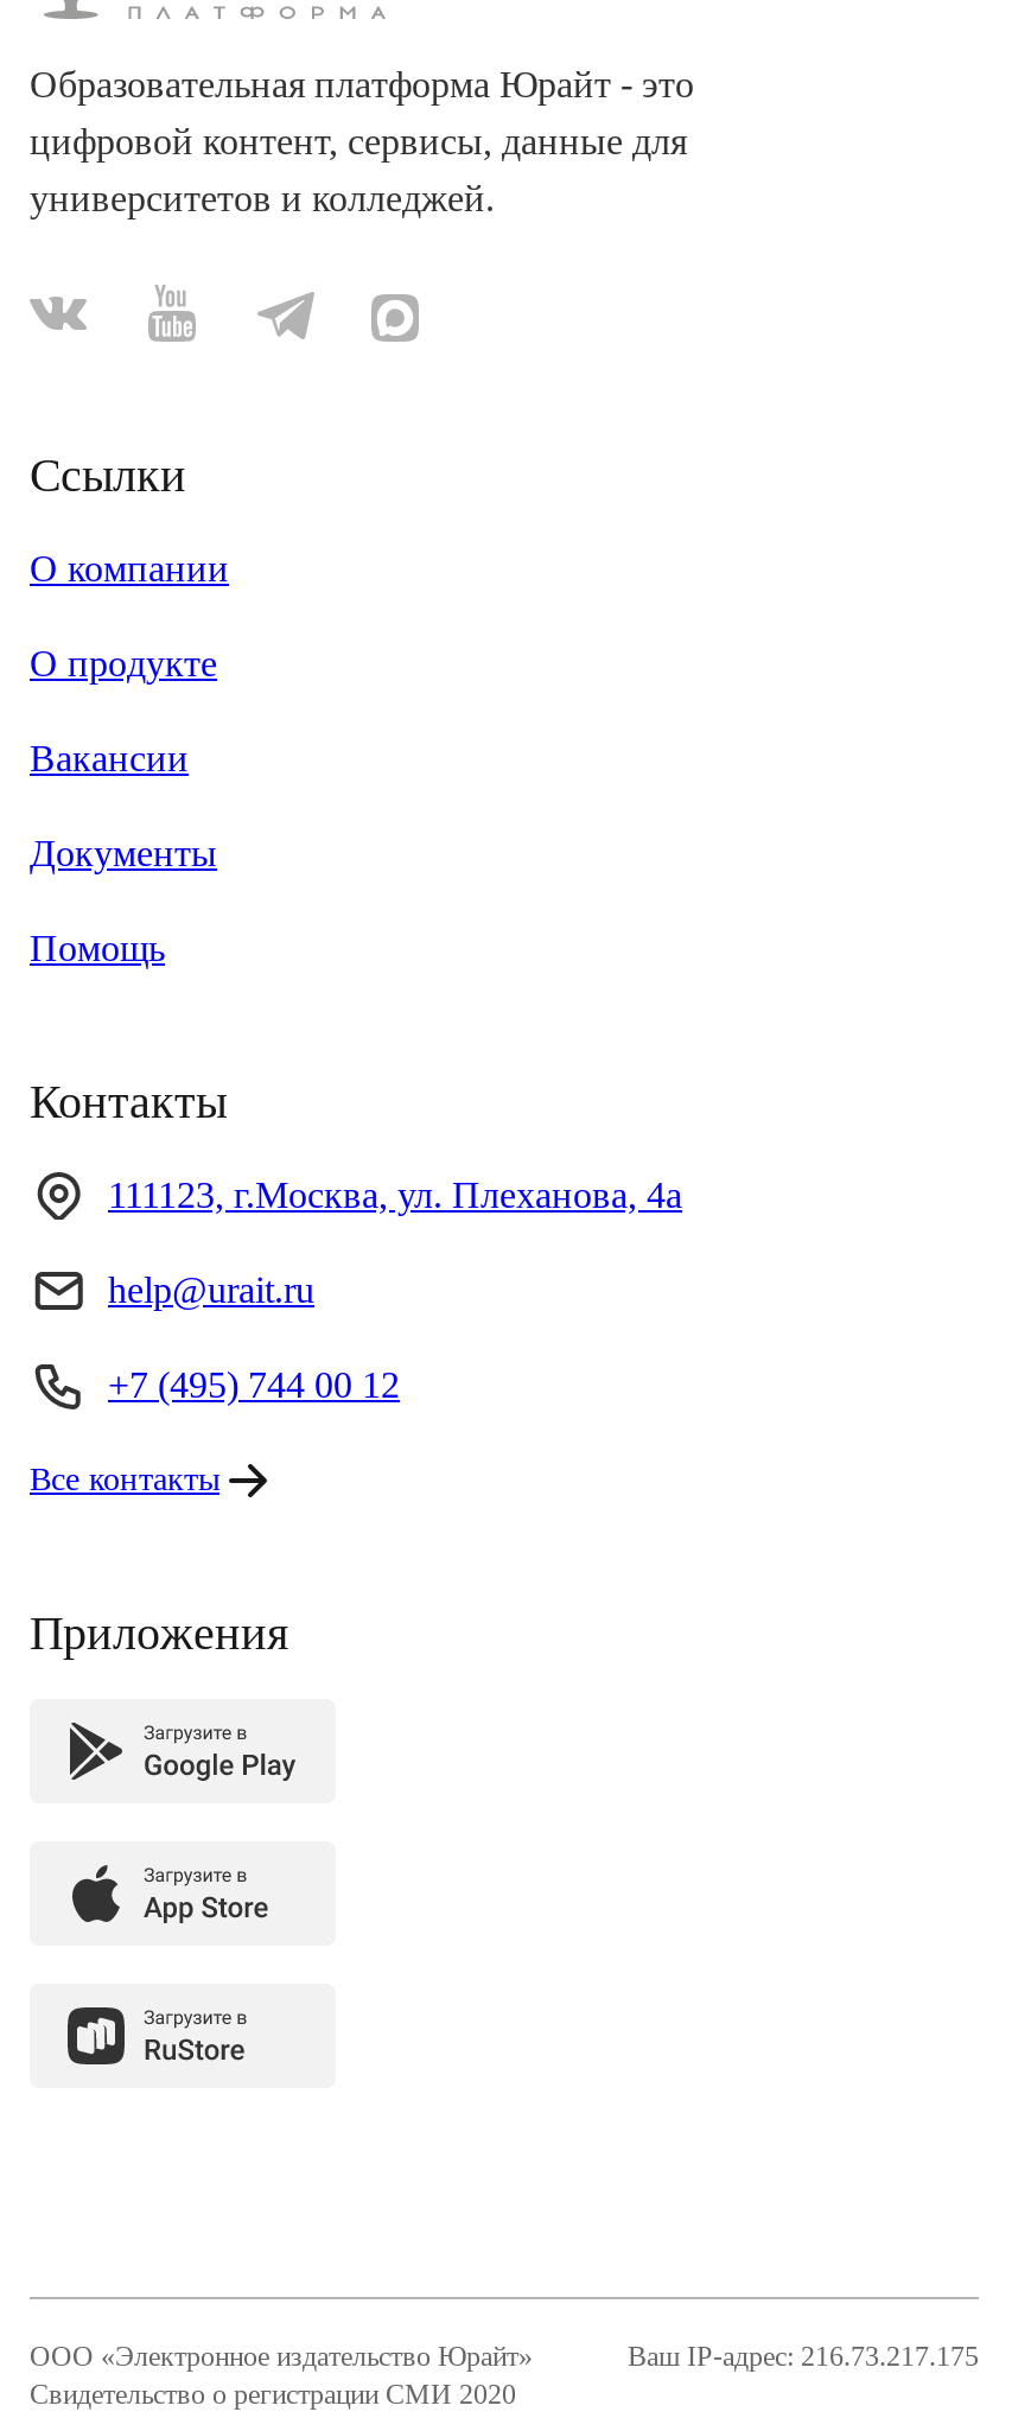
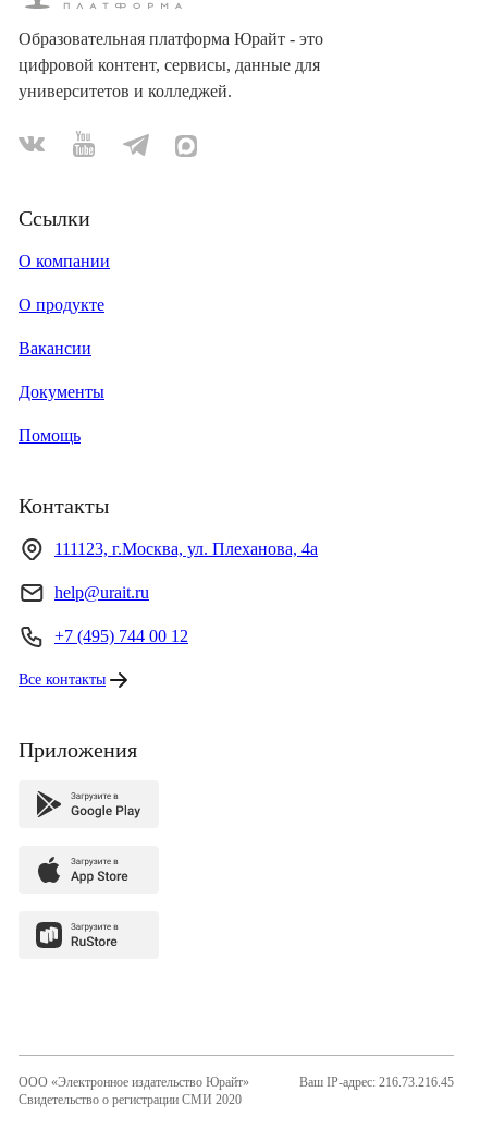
- Ваш IP-адрес: 216.73.217.175
+ Ваш IP-адрес: 216.73.216.45
